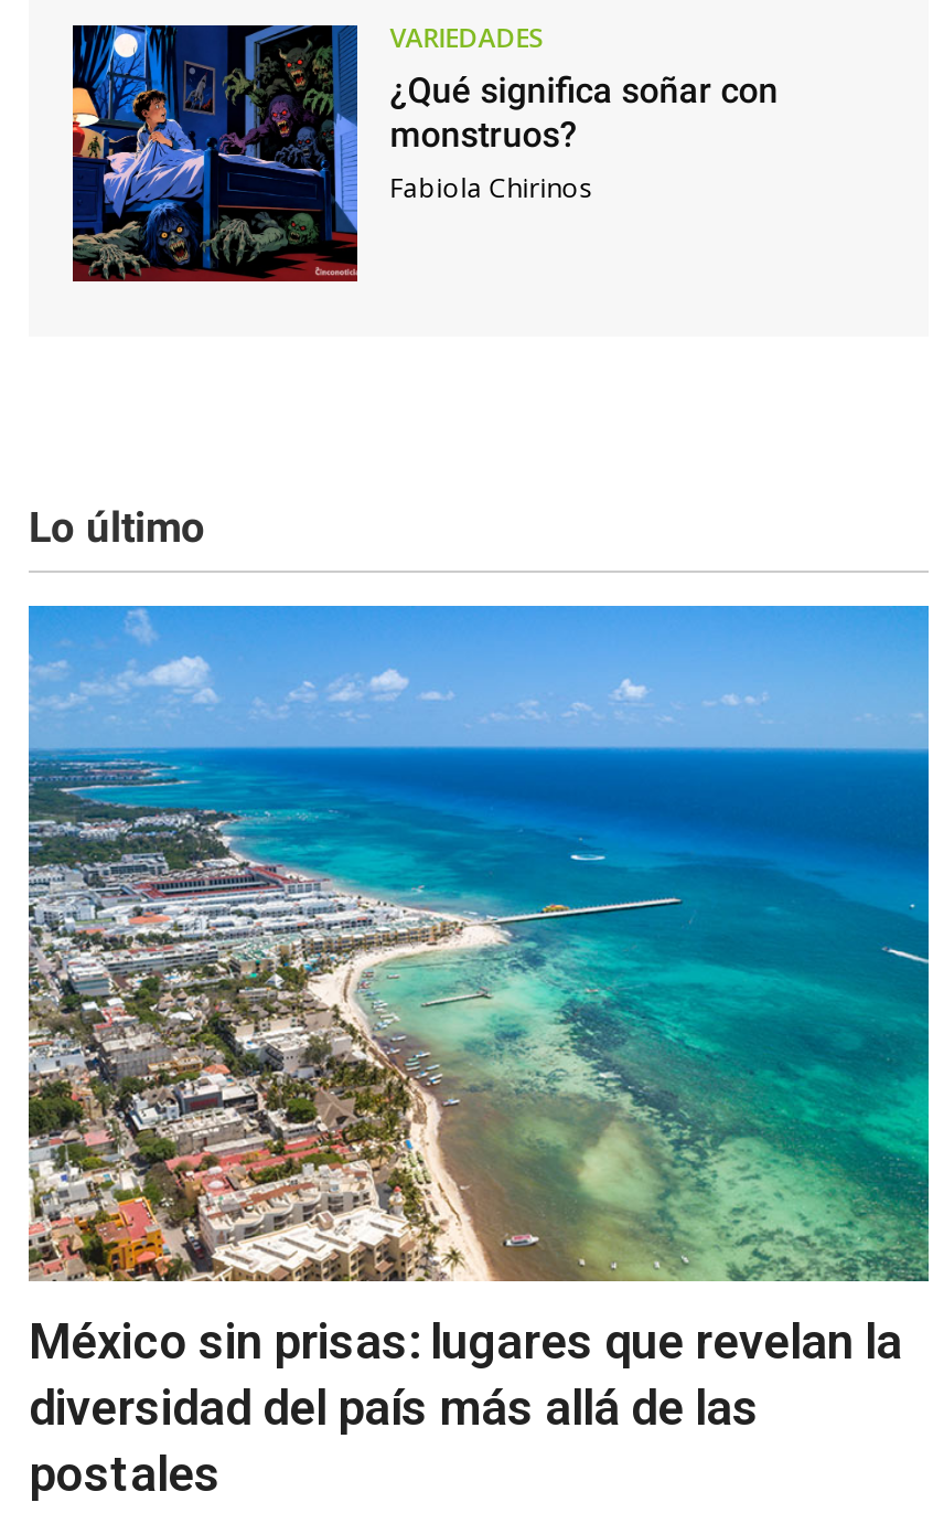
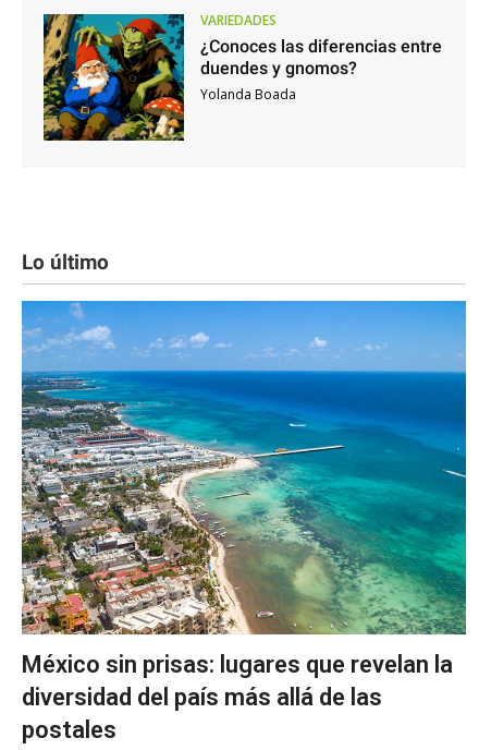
- [image]
- ¿Qué significa soñar con
- monstruos?
- Fabiola Chirinos
+ [image]
+ ¿Conoces las diferencias entre
+ duendes y gnomos?
+ Yolanda Boada
